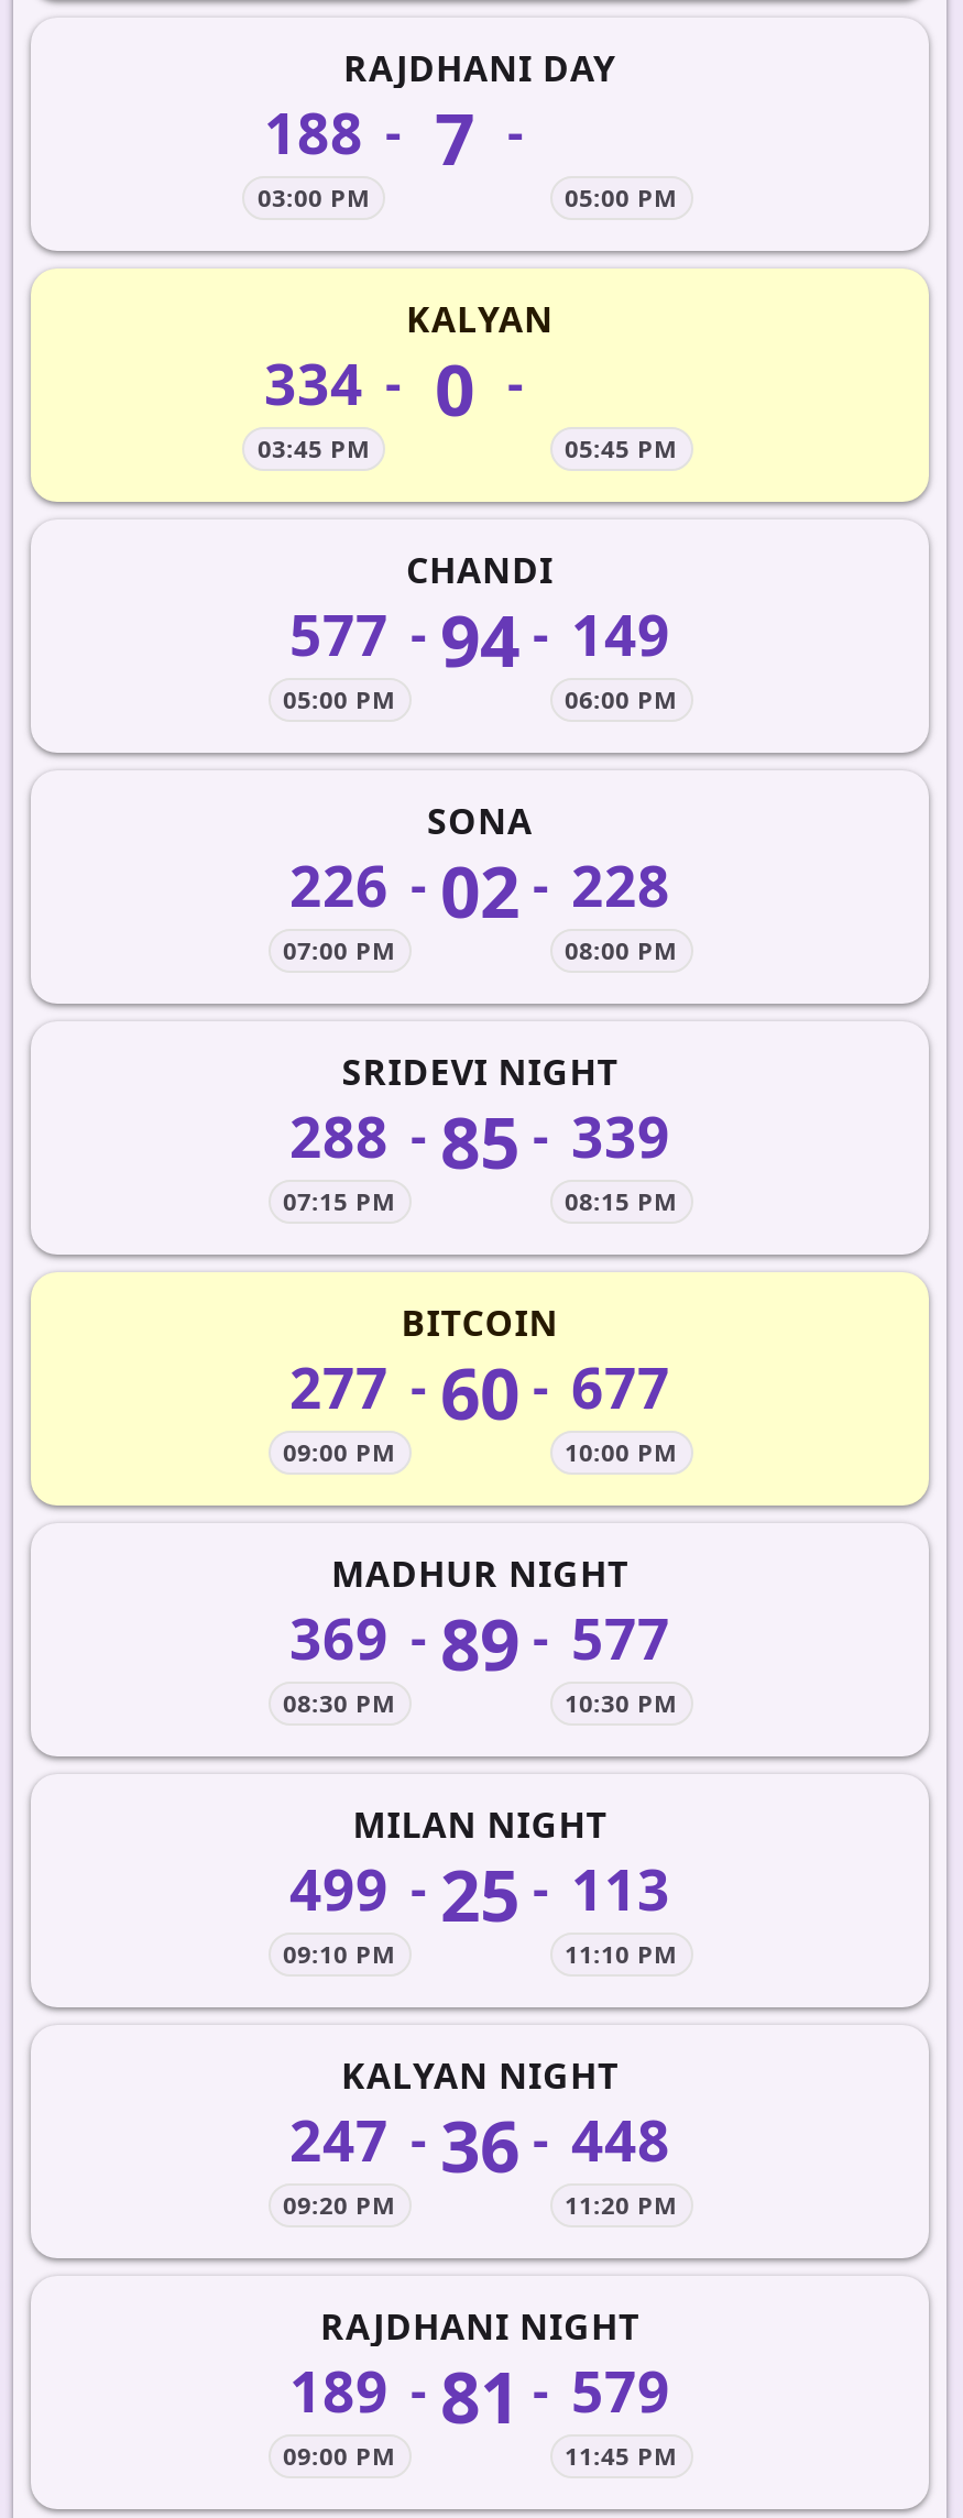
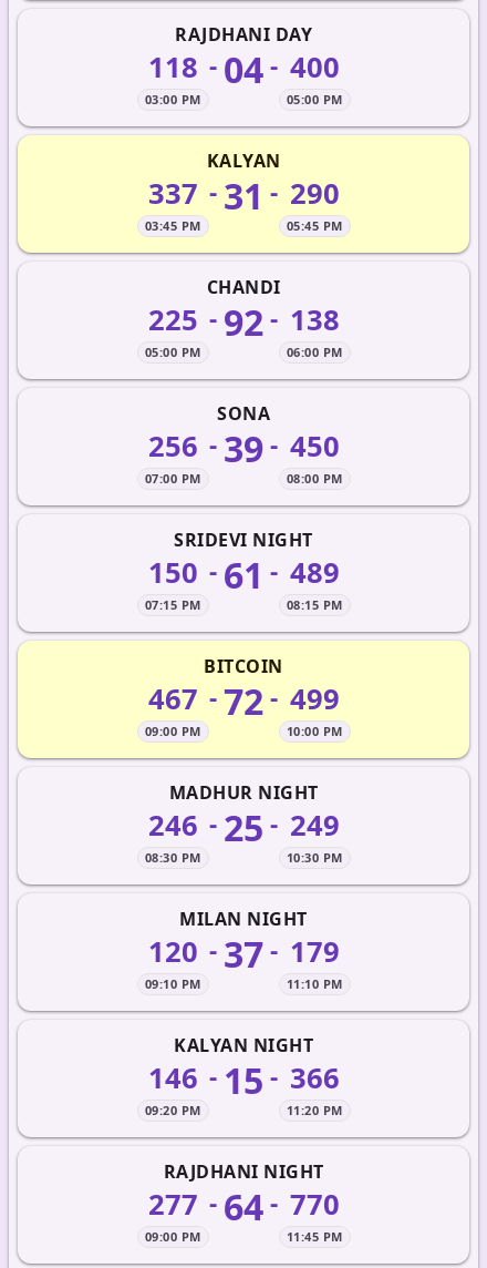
- 188
+ 118

- - 7 -
+ - 04 - 400

- 334
+ 337

- - 0 -
+ - 31 - 290

- 577
+ 225

- - 94 - 149
+ - 92 - 138

- 226
+ 256

- - 02 - 228
+ - 39 - 450

- 288
+ 150

- - 85 - 339
+ - 61 - 489

- 277
+ 467

- - 60 - 677
+ - 72 - 499

- 369
+ 246

- - 89 - 577
+ - 25 - 249

- 499
+ 120

- - 25 - 113
+ - 37 - 179

- 247
+ 146

- - 36 - 448
+ - 15 - 366

- 189
+ 277

- - 81 - 579
+ - 64 - 770
